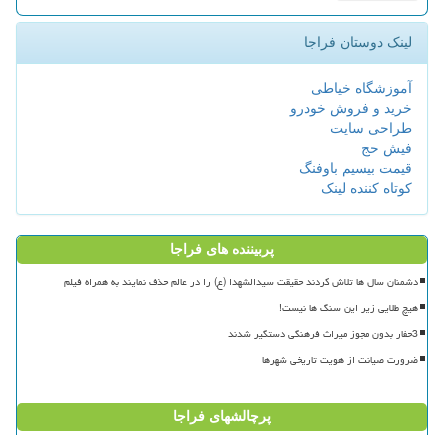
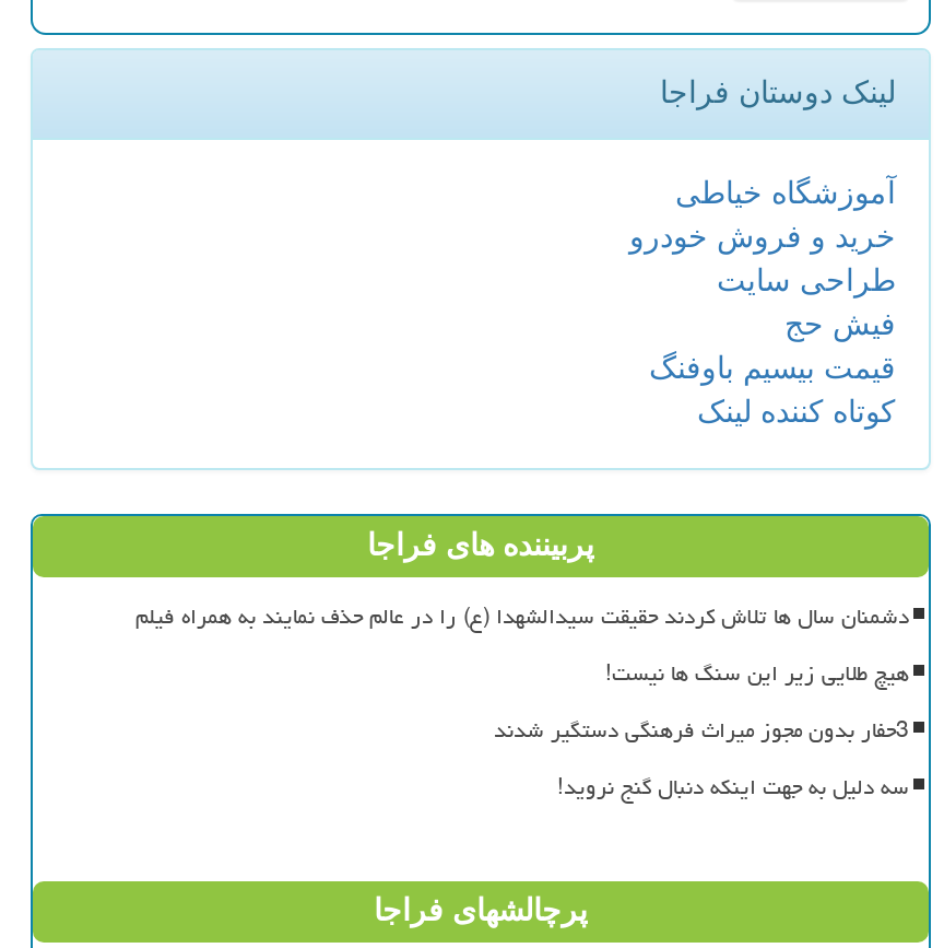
- ضرورت صیانت از هویت تاریخی شهرها
+ سه دلیل به جهت اینکه دنبال گنج نروید!
